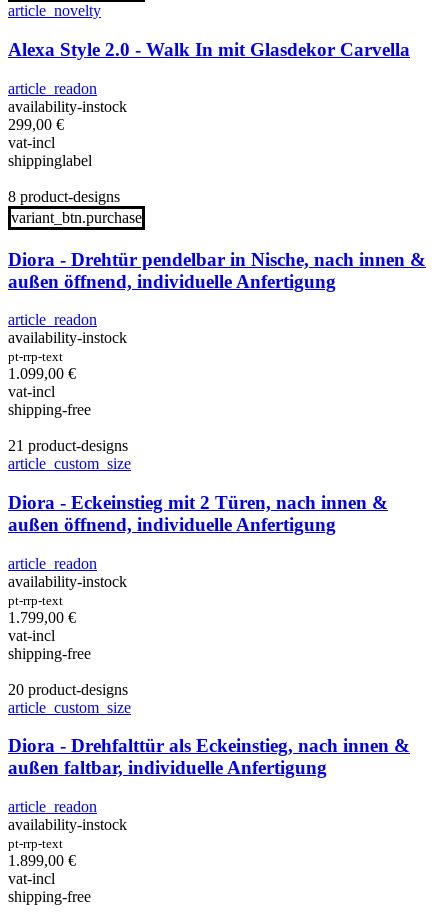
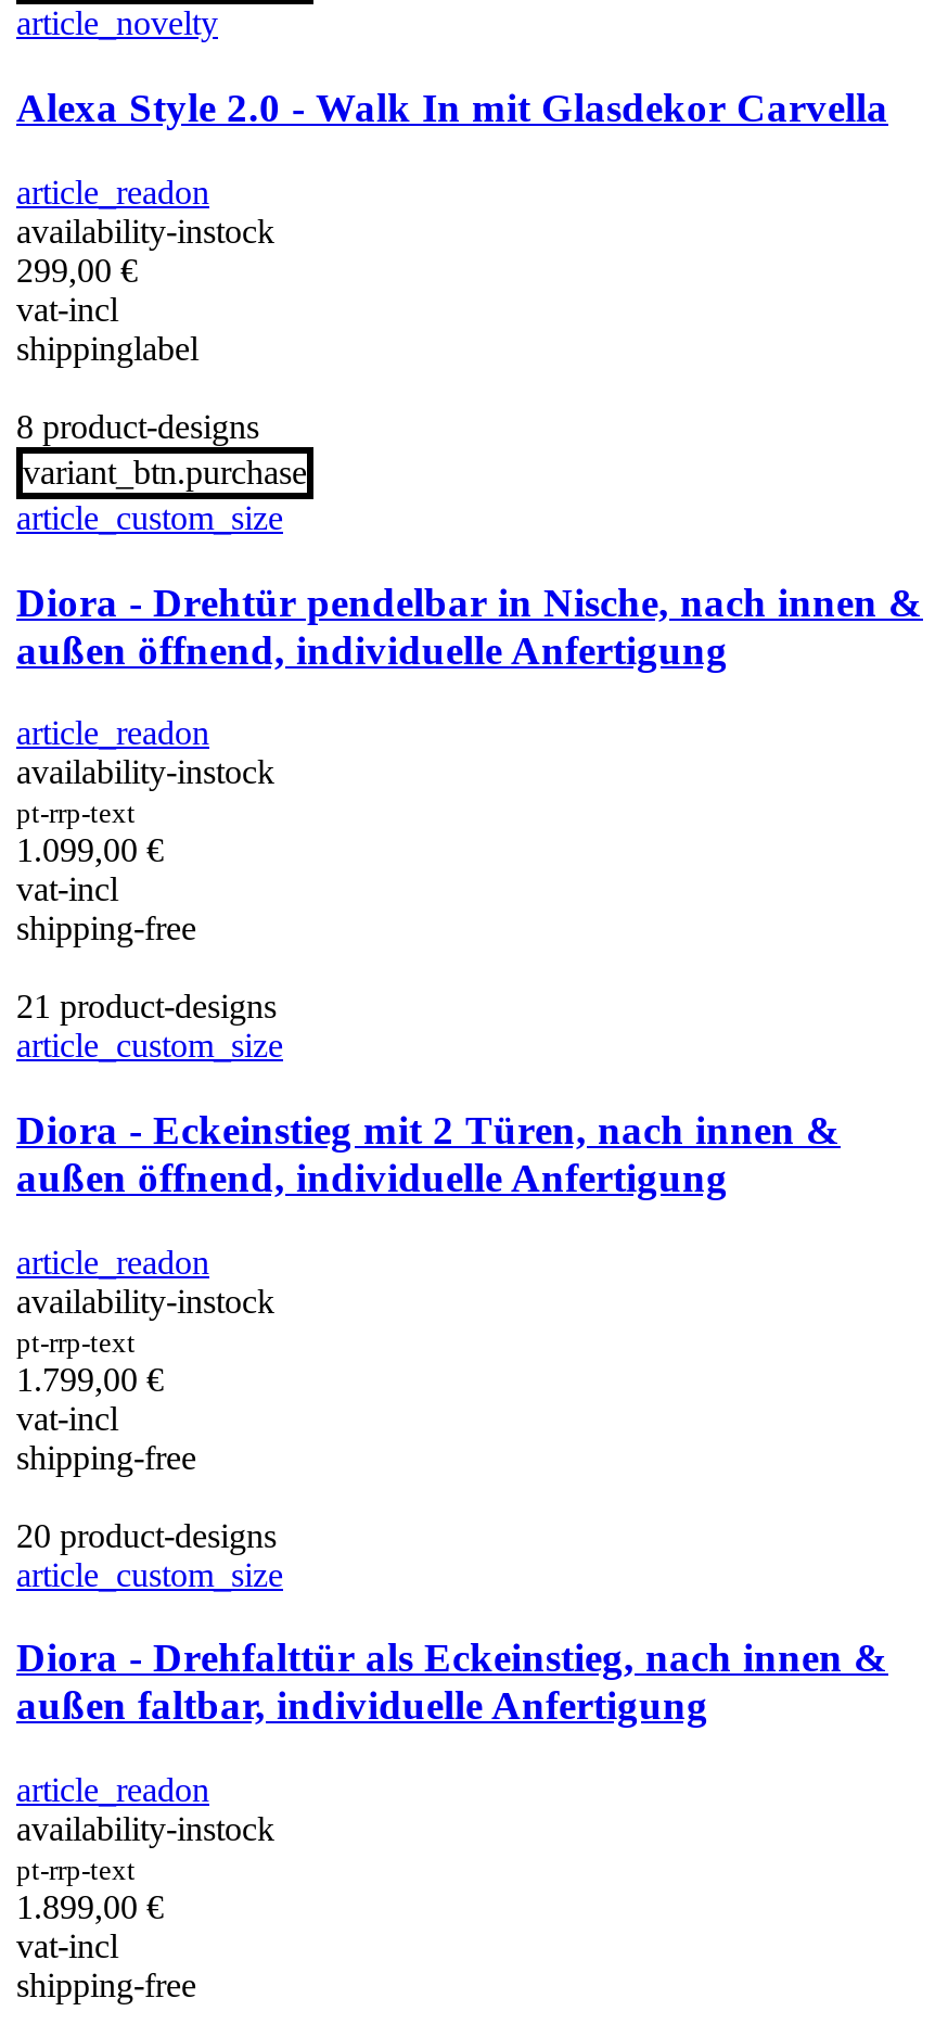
+ article_custom_size
